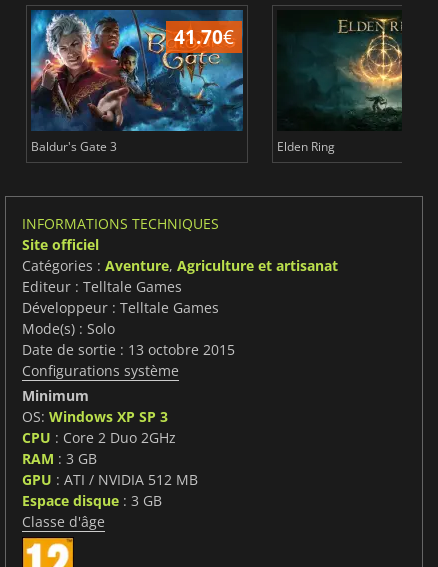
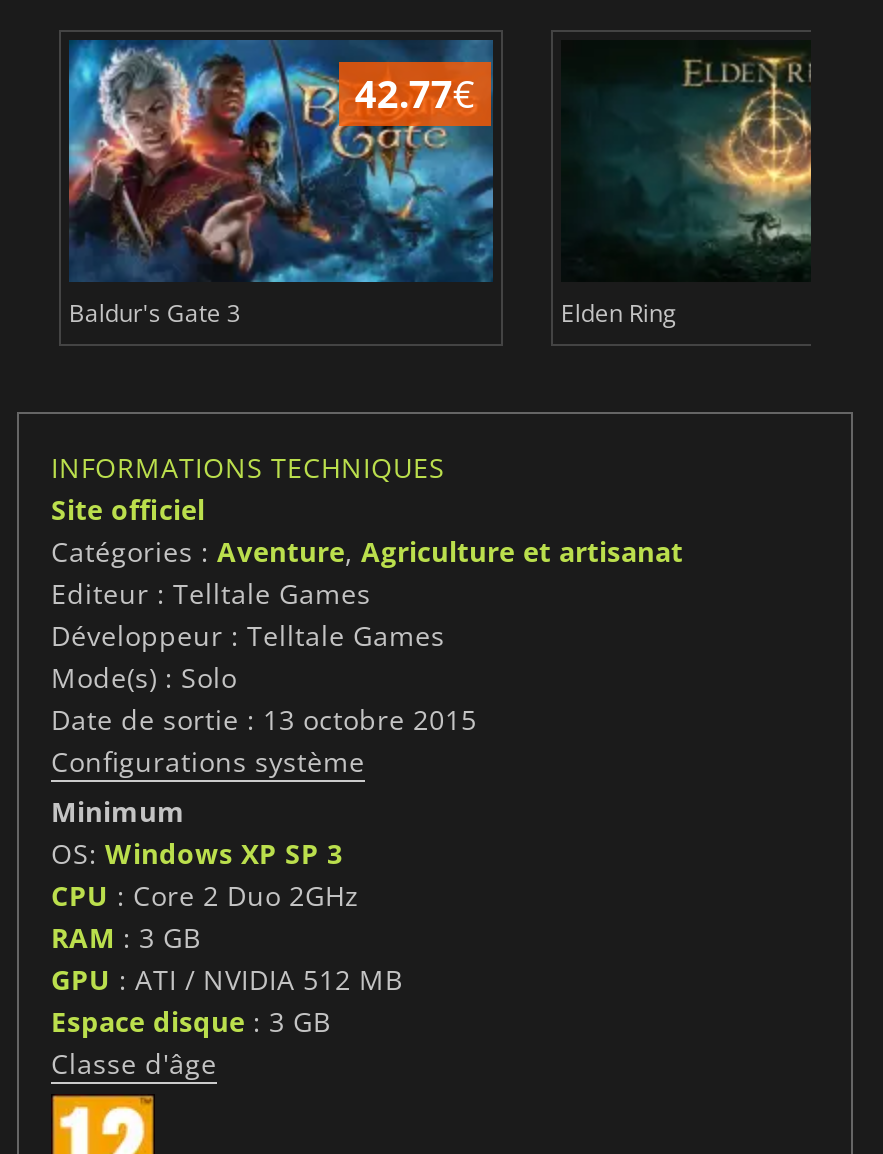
- 41.70€
+ 42.77€
